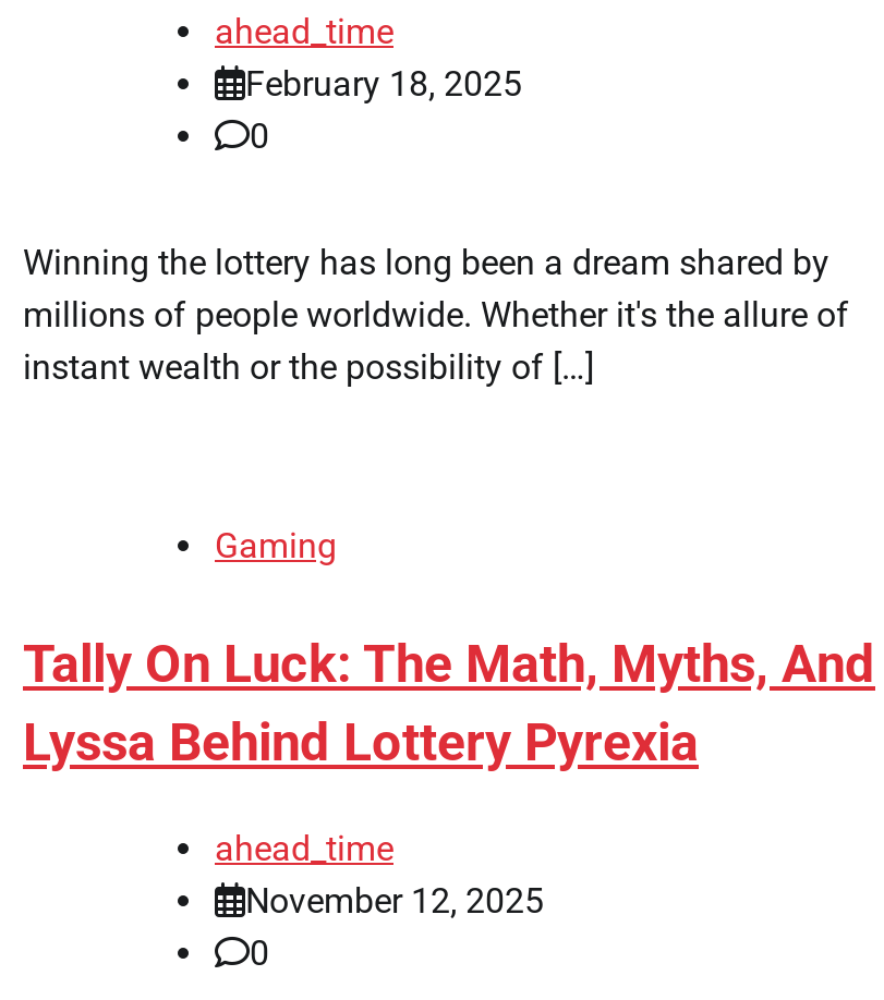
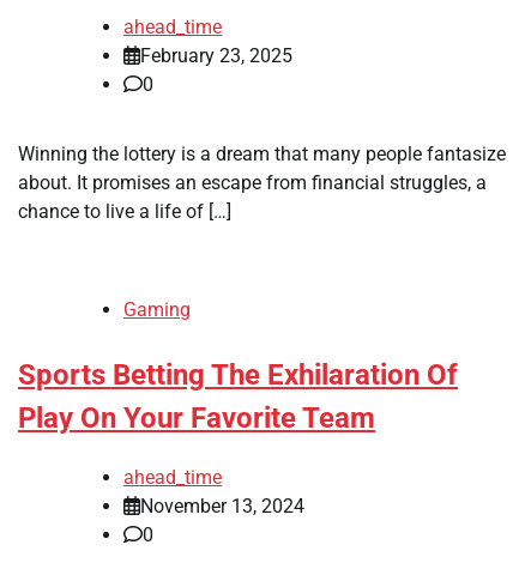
- February 18, 2025
+ February 23, 2025

- Winning the lottery has long been a dream shared by
- millions of people worldwide. Whether it's the allure of
- instant wealth or the possibility of […]
+ Winning the lottery is a dream that many people fantasize
+ about. It promises an escape from financial struggles, a
+ chance to live a life of […]

- Tally On Luck: The Math, Myths, And
- Lyssa Behind Lottery Pyrexia
+ Sports Betting The Exhilaration Of
+ Play On Your Favorite Team

- November 12, 2025
+ November 13, 2024
